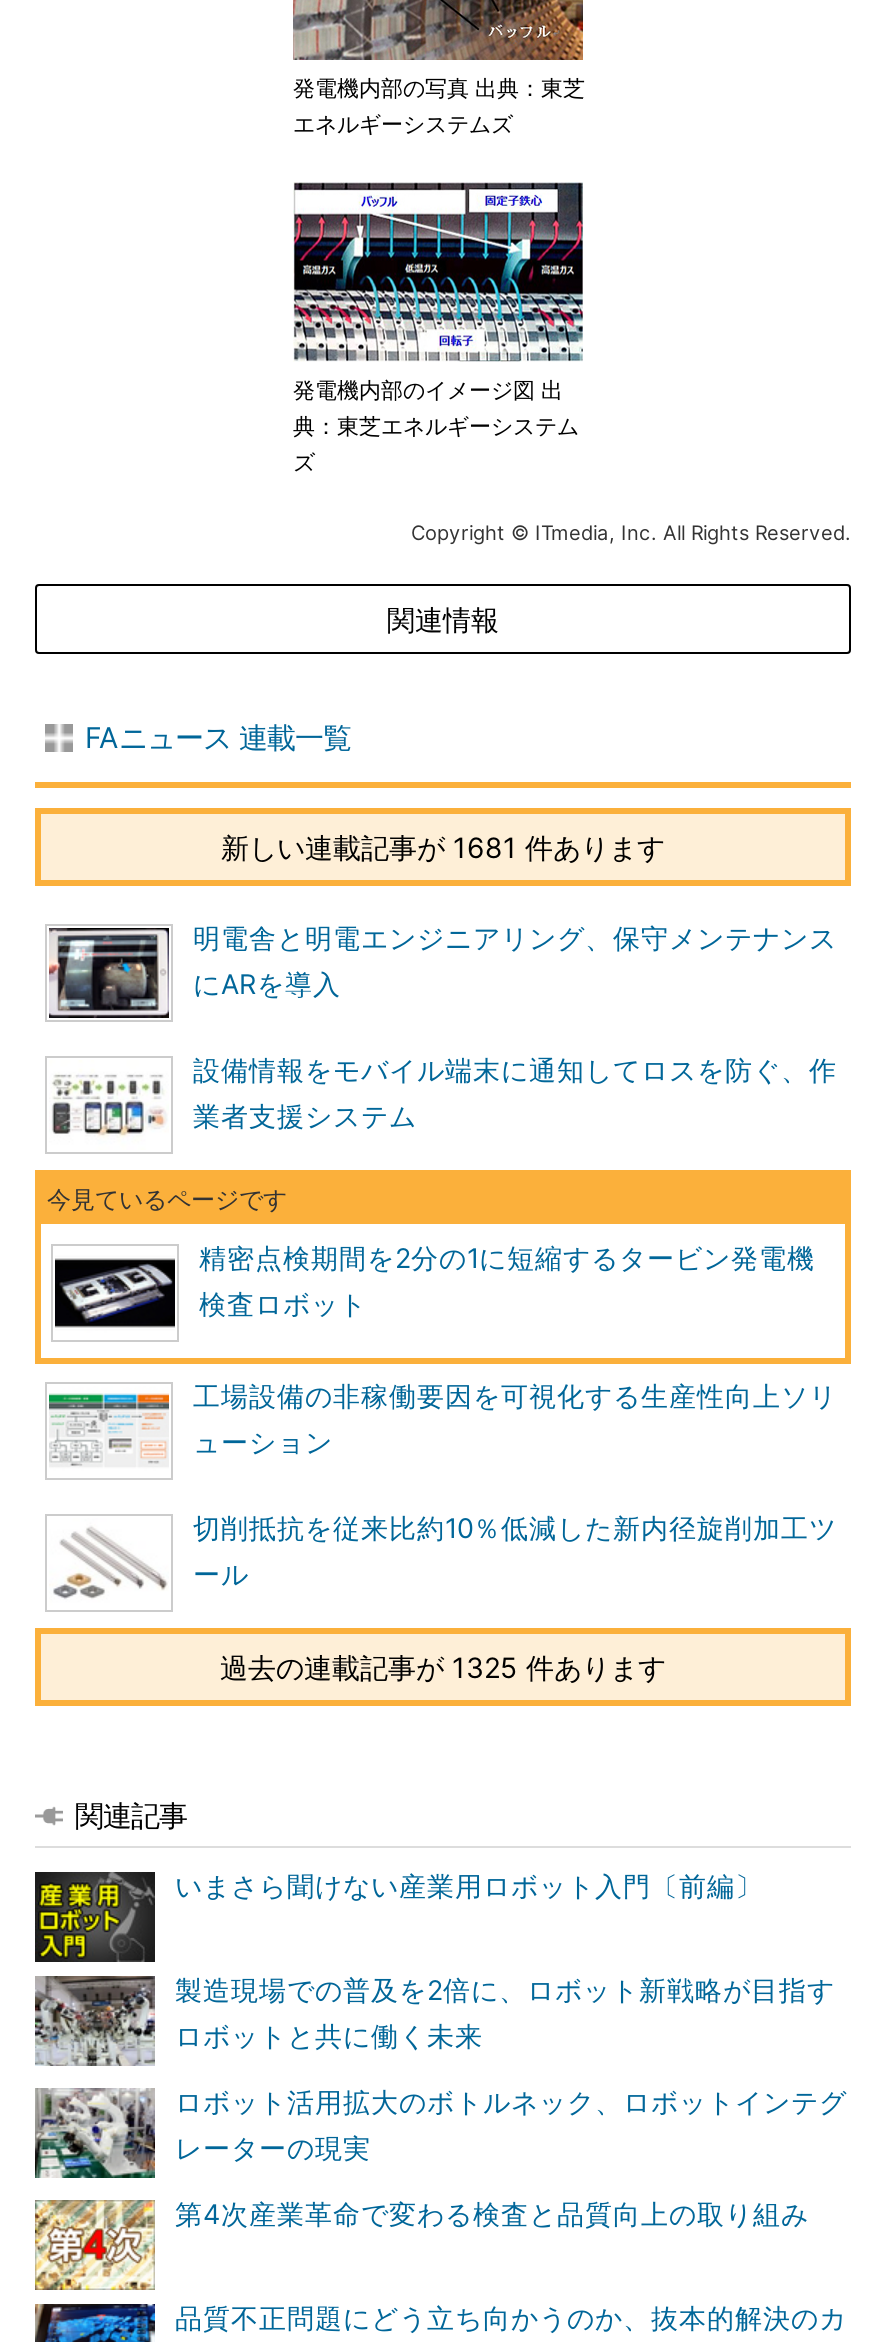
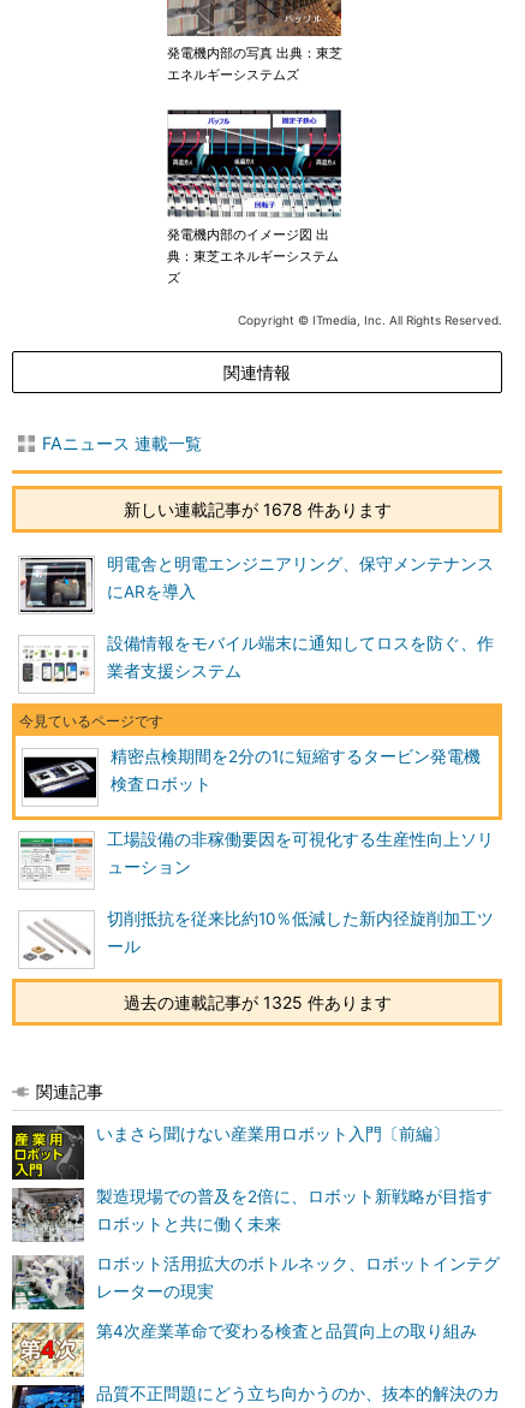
- 新しい連載記事が 1681 件あります
+ 新しい連載記事が 1678 件あります
